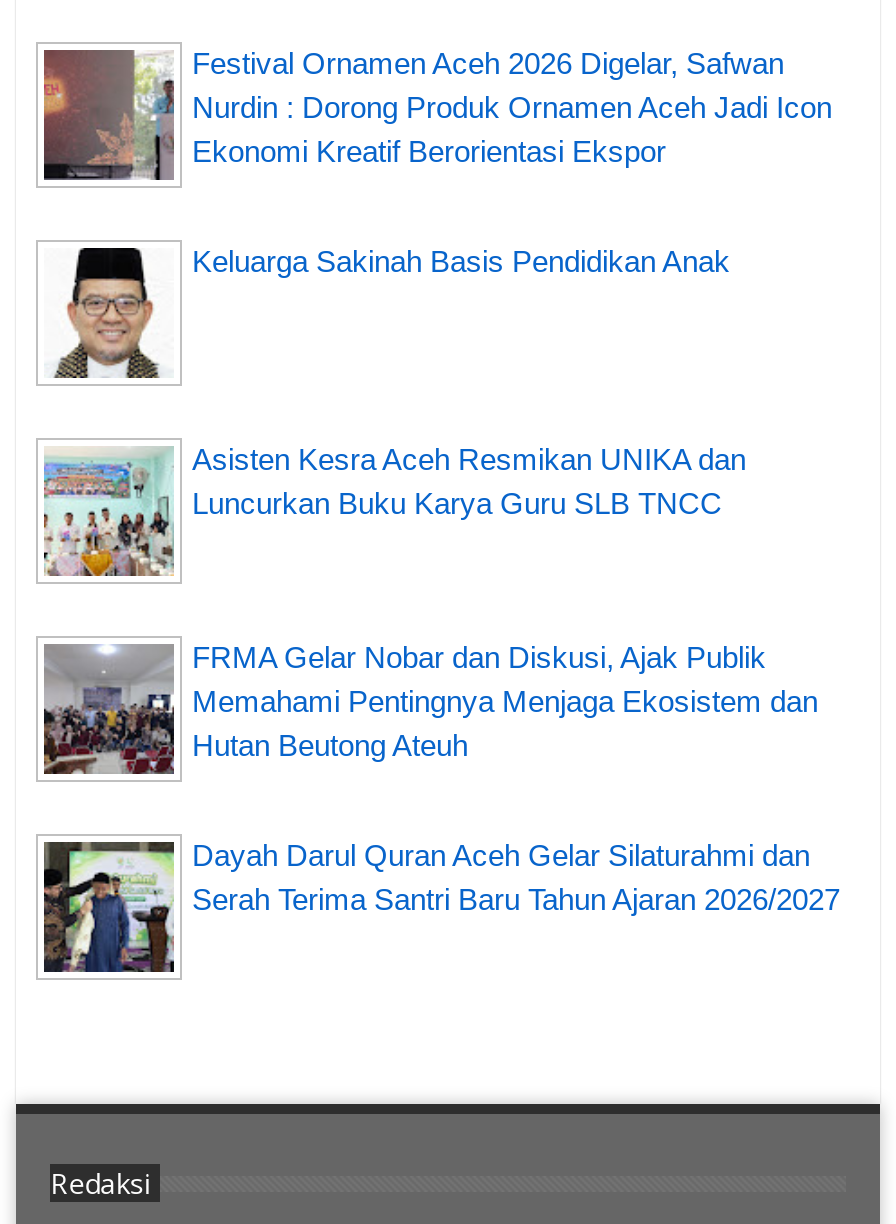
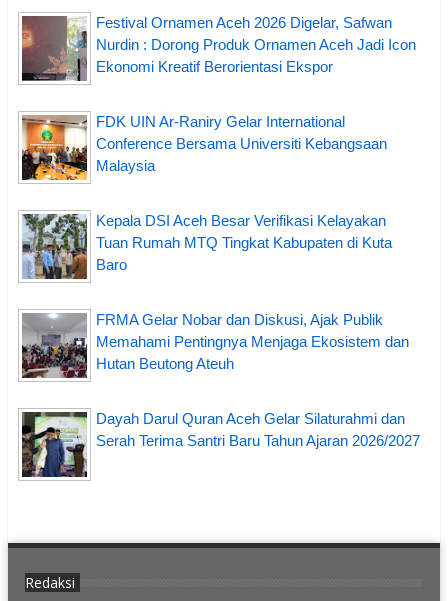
- [image]
- Keluarga Sakinah Basis Pendidikan Anak
+ [image]
+ FDK UIN Ar-Raniry Gelar International
+ Conference Bersama Universiti Kebangsaan
+ Malaysia

- [image]
- Asisten Kesra Aceh Resmikan UNIKA dan
- Luncurkan Buku Karya Guru SLB TNCC
+ [image]
+ Kepala DSI Aceh Besar Verifikasi Kelayakan
+ Tuan Rumah MTQ Tingkat Kabupaten di Kuta
+ Baro
